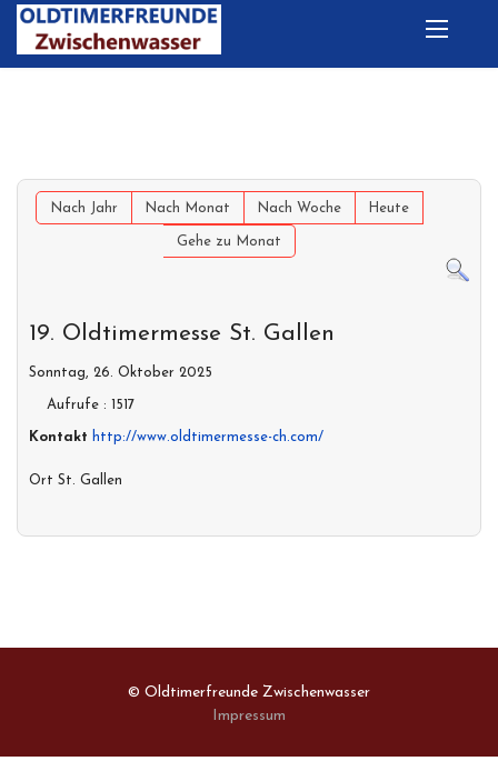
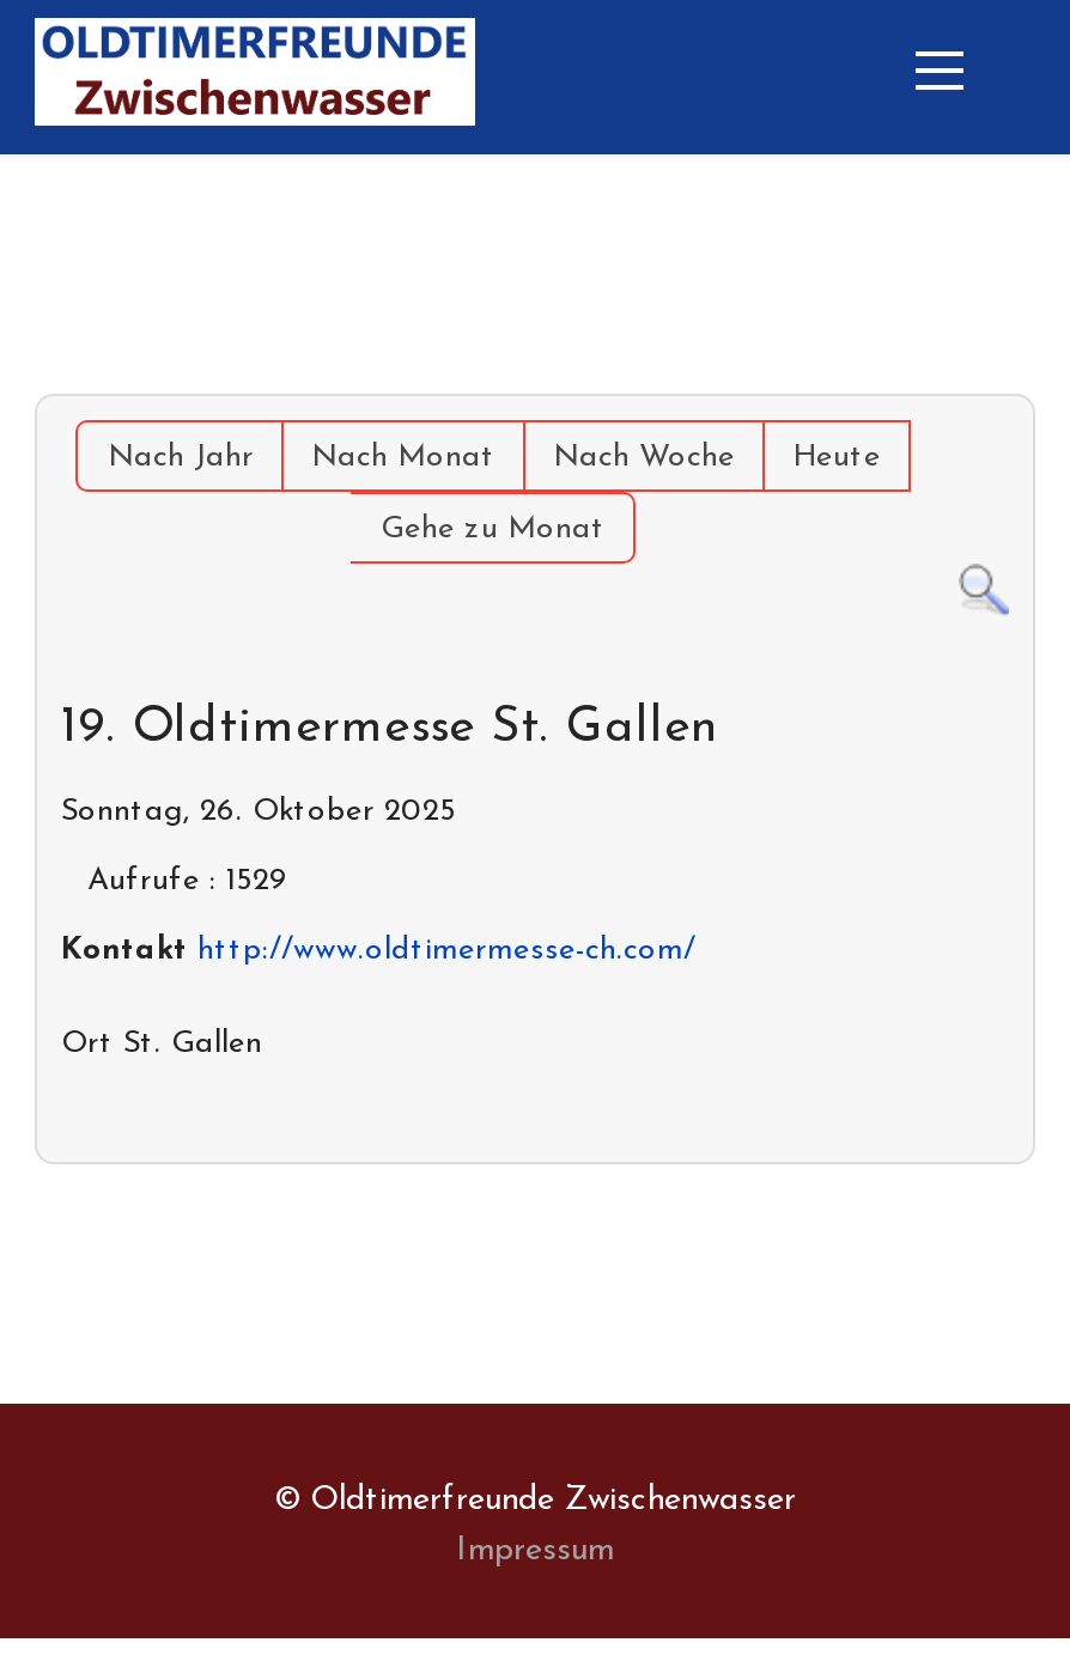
- Aufrufe: 1517
+ Aufrufe: 1529
